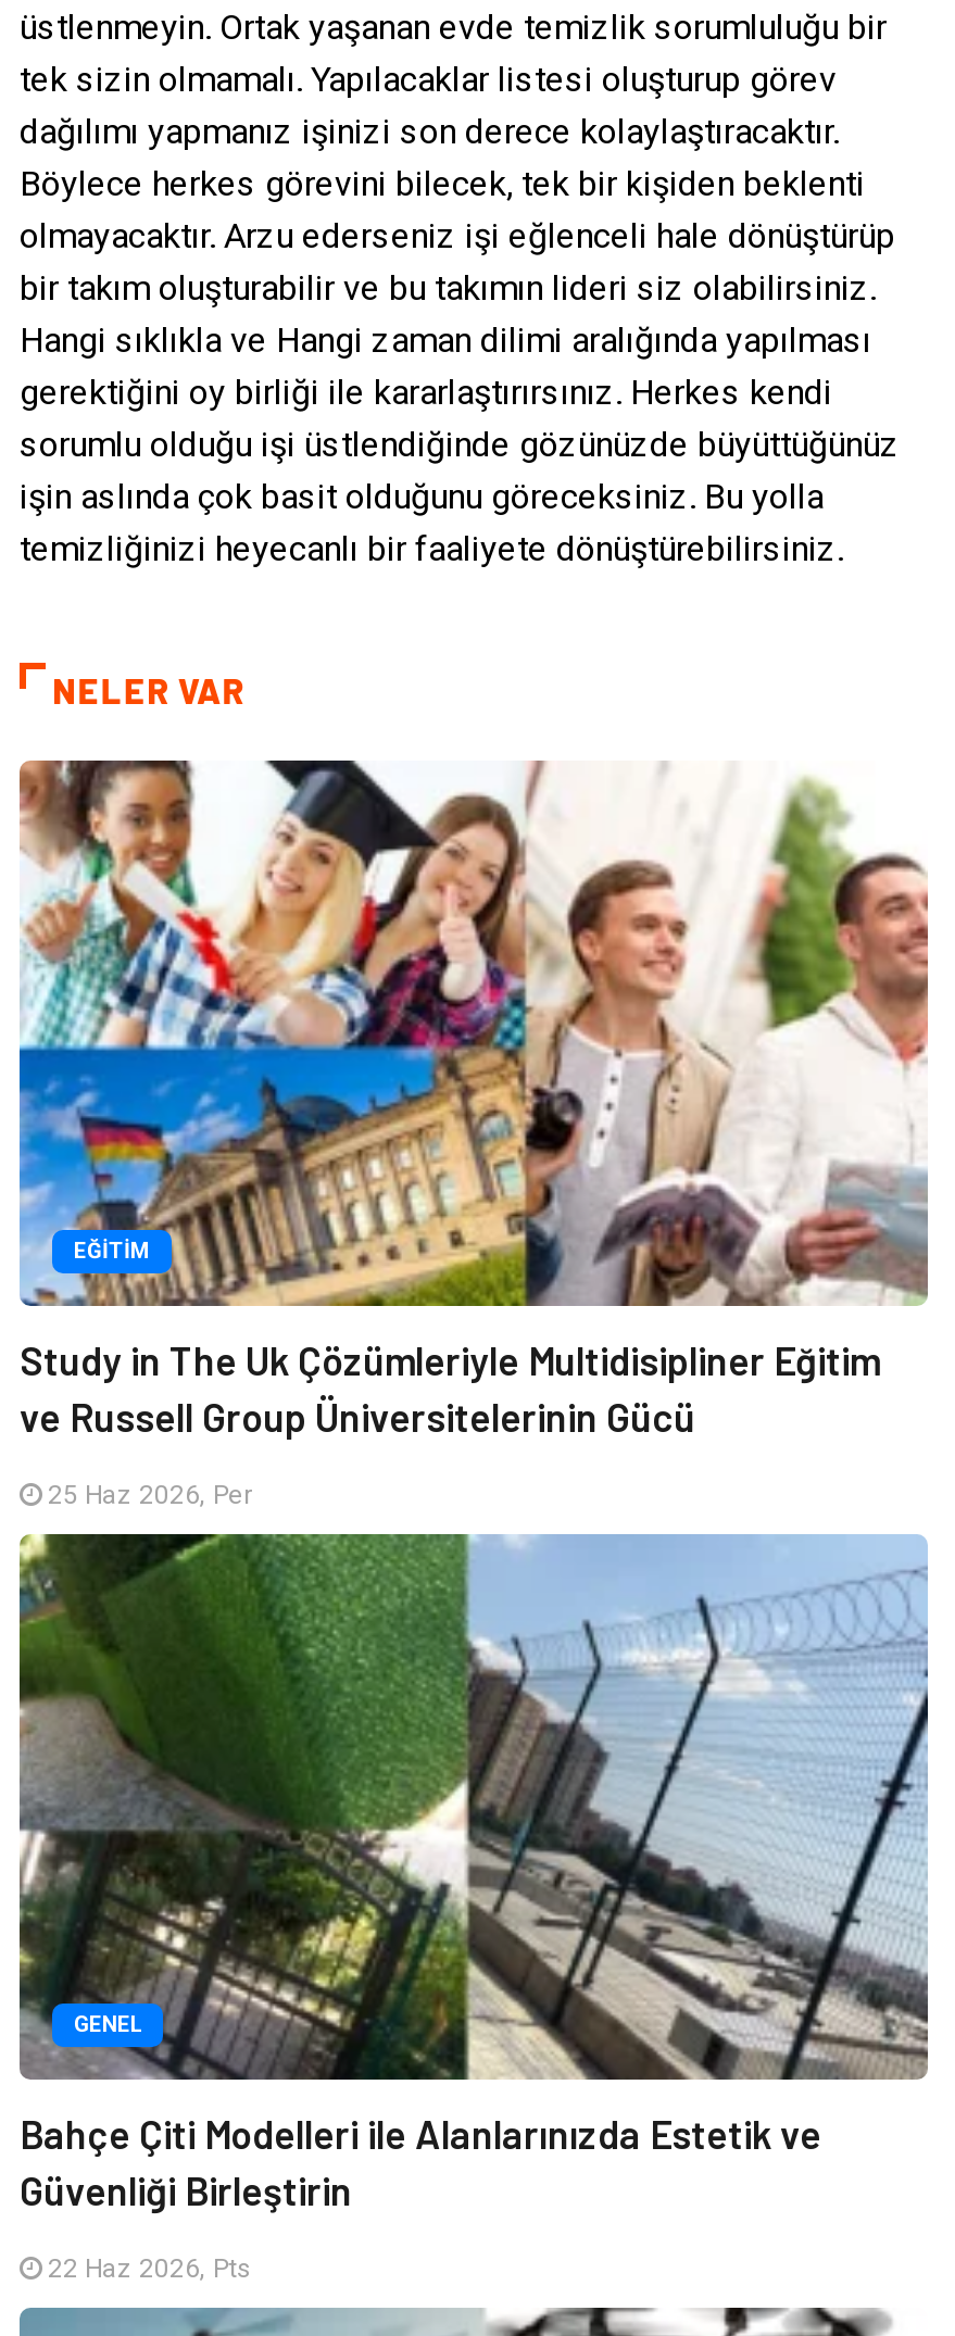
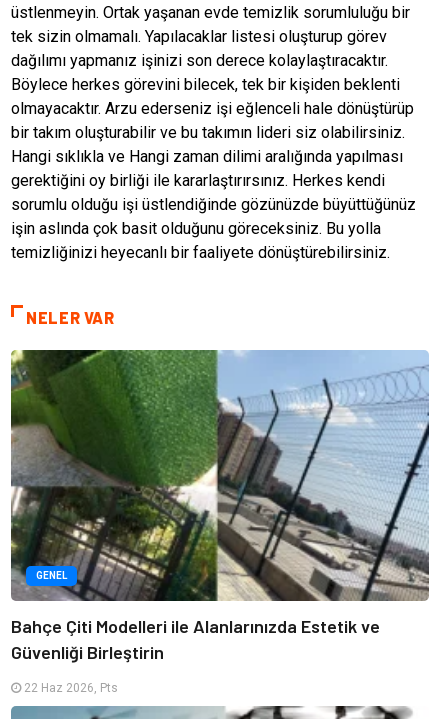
- [image]
- EĞITIM
- Study in The Uk Çözümleriyle Multidisipliner Eğitim
- ve Russell Group Üniversitelerinin Gücü
- 25 Haz 2026, Per
